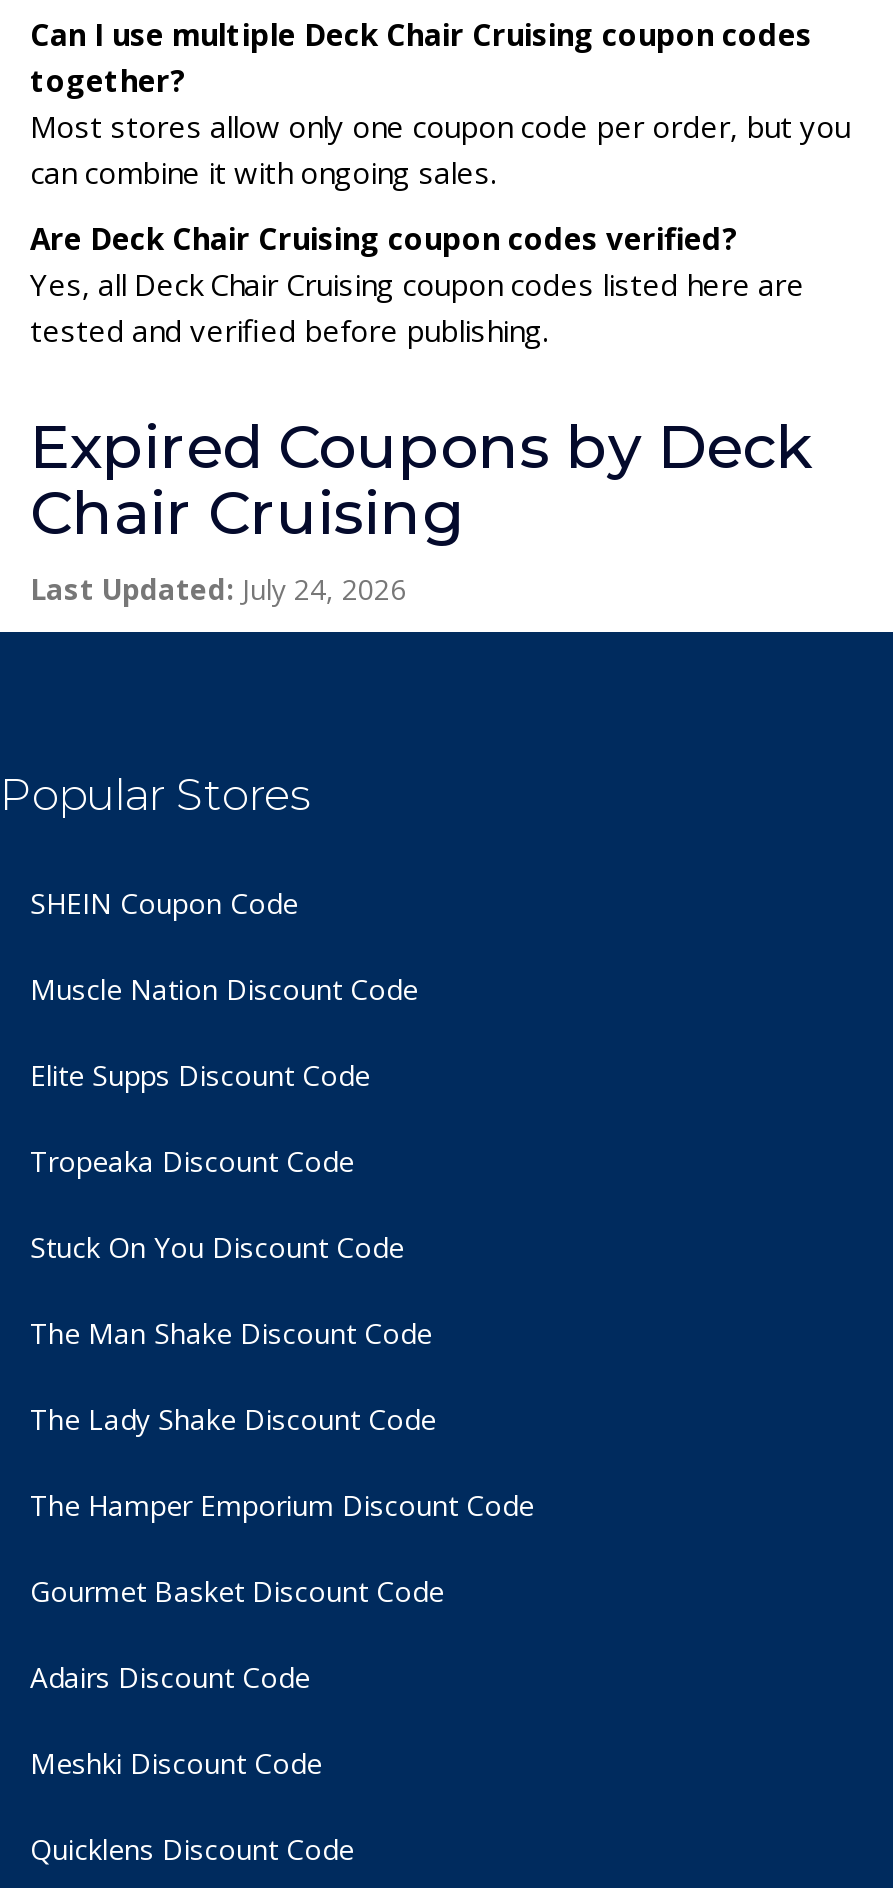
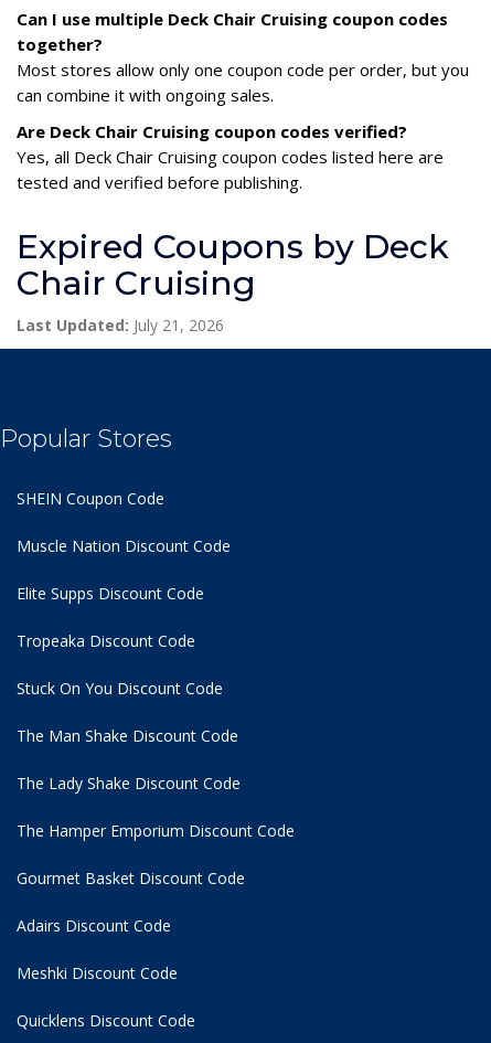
- Last Updated: July 24, 2026
+ Last Updated: July 21, 2026
